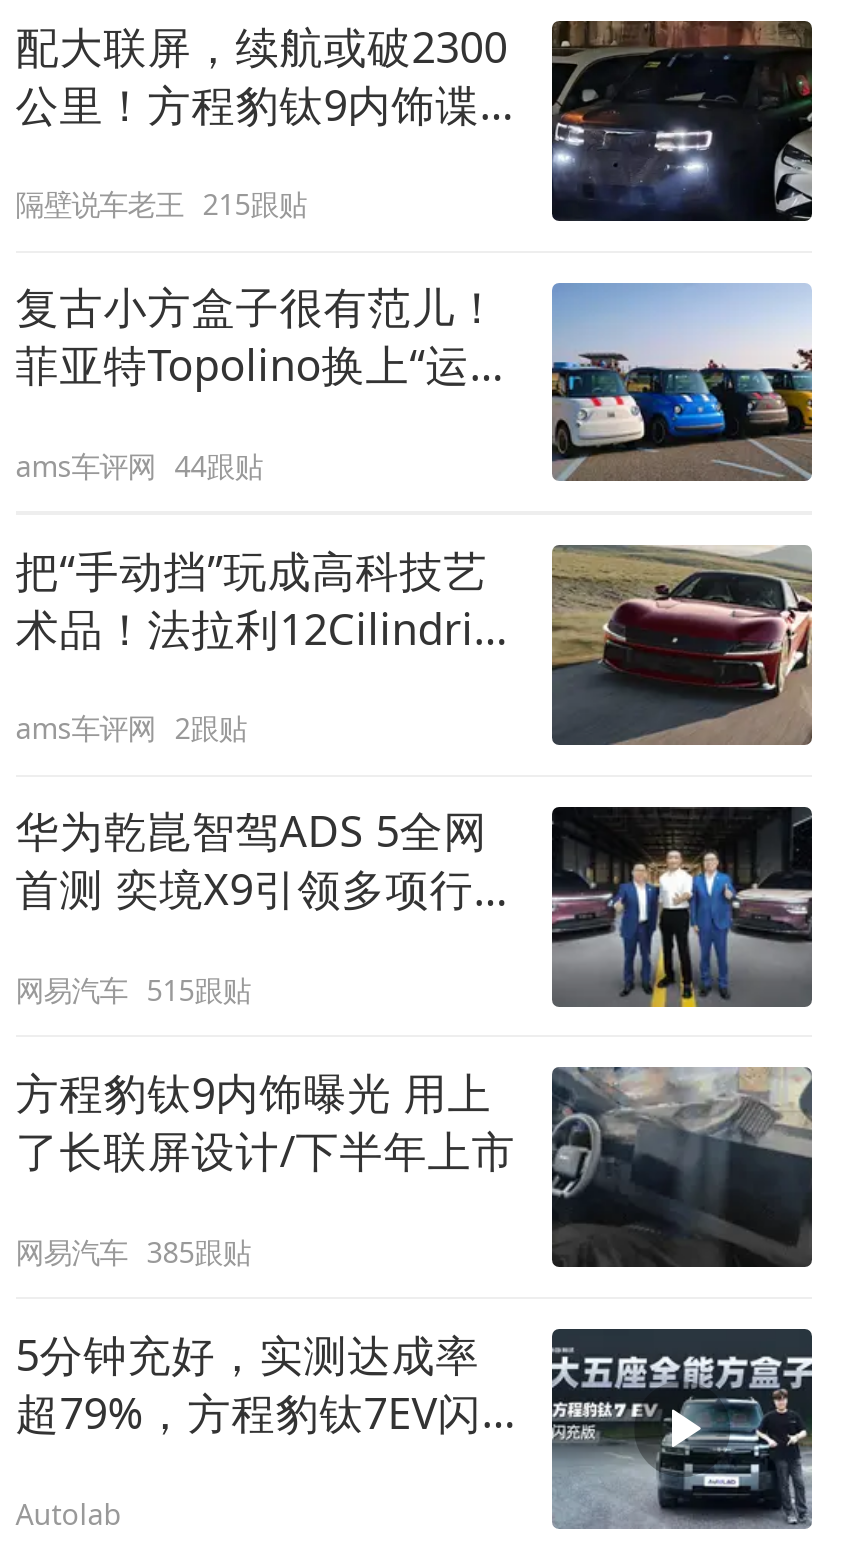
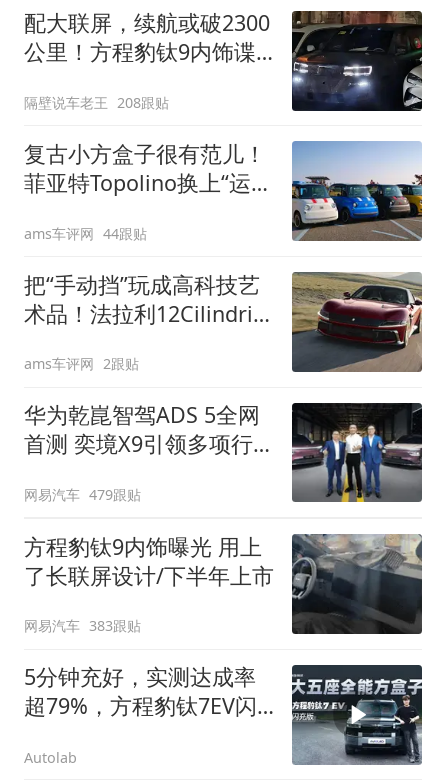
- 隔壁说车老王 215跟贴
+ 隔壁说车老王 208跟贴

- 网易汽车 515跟贴
+ 网易汽车 479跟贴

- 网易汽车 385跟贴
+ 网易汽车 383跟贴
